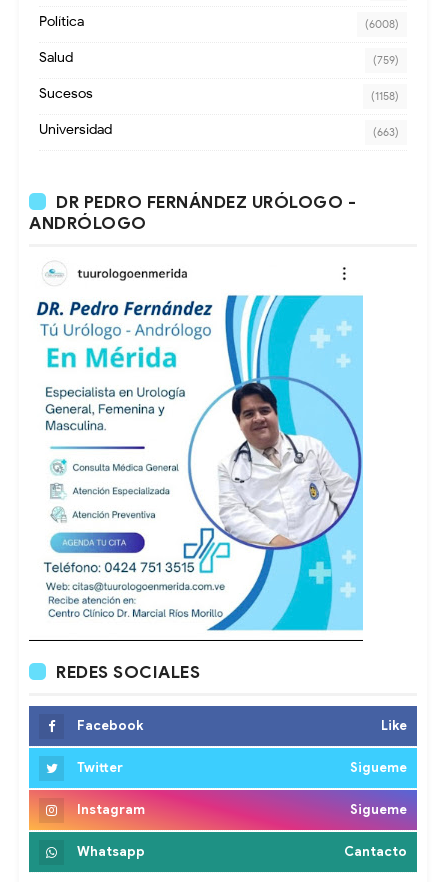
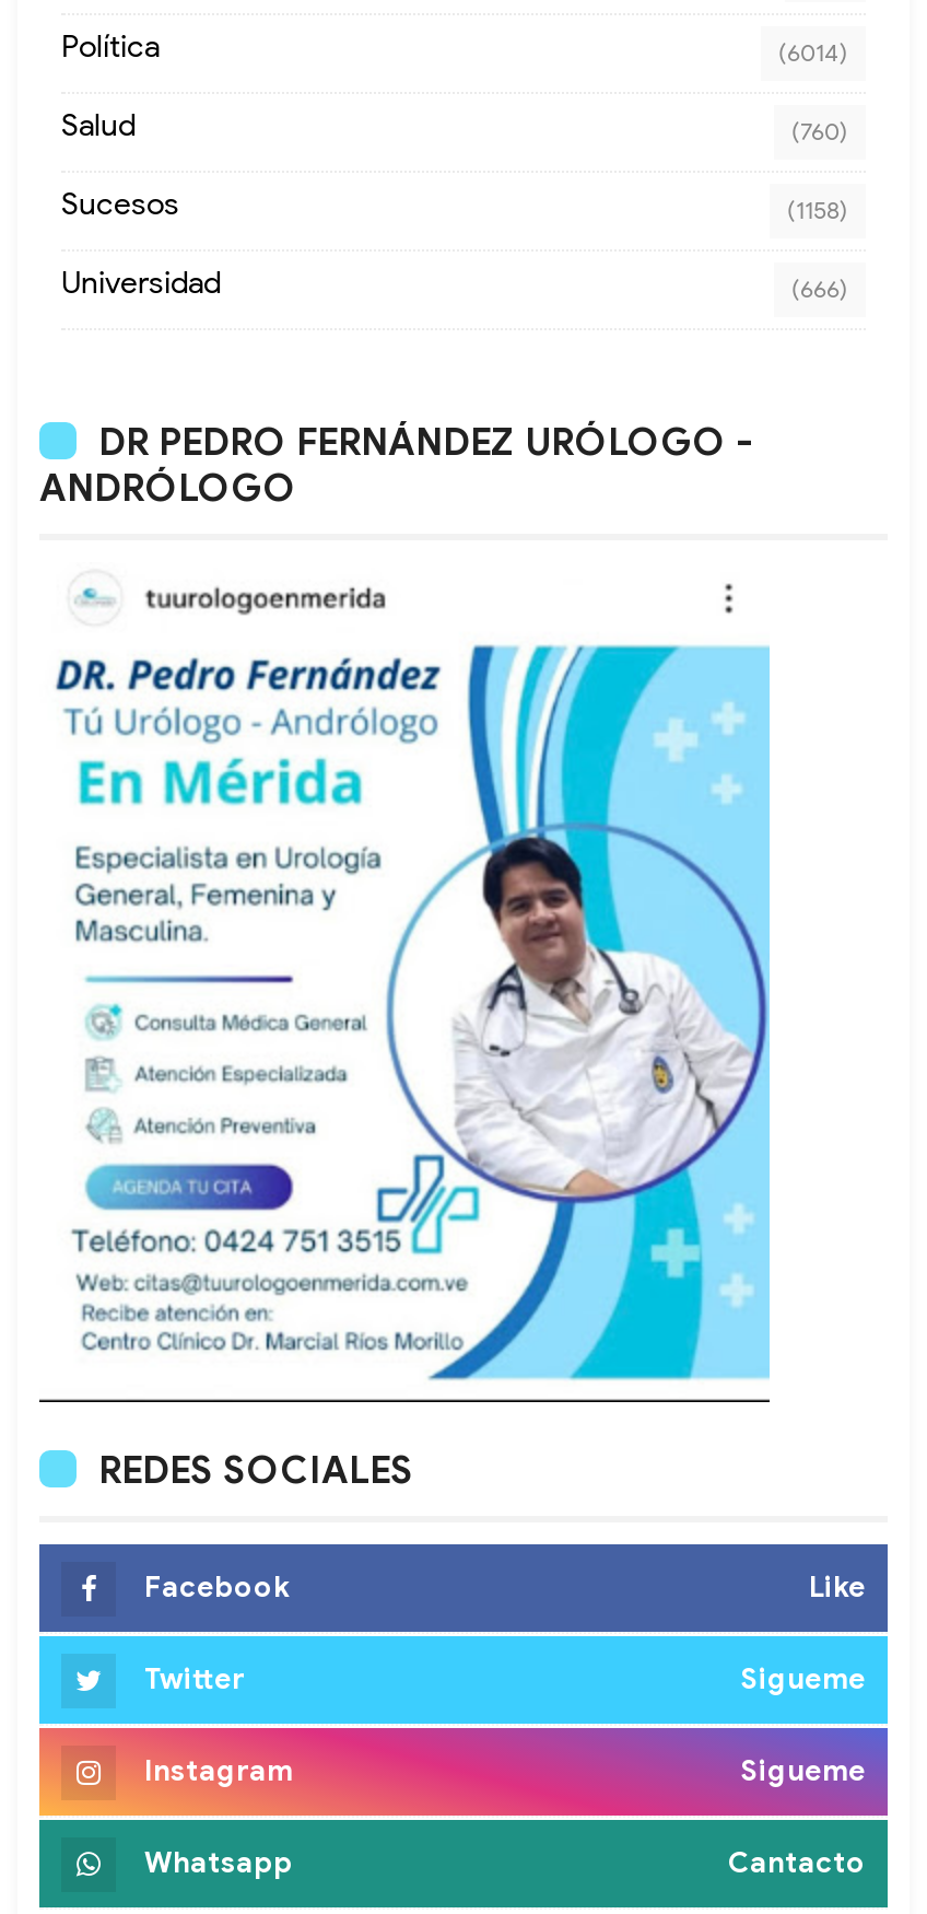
- (6008)
+ (6014)

- (759)
+ (760)

- (663)
+ (666)
